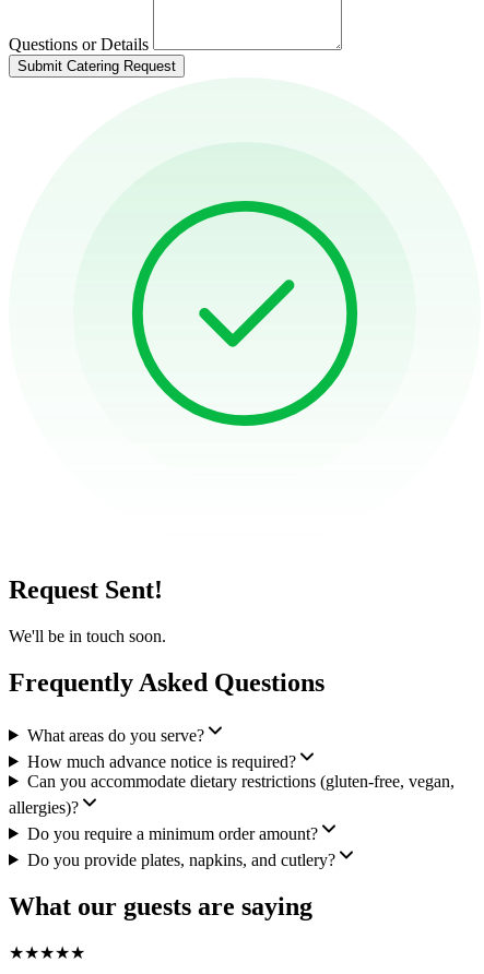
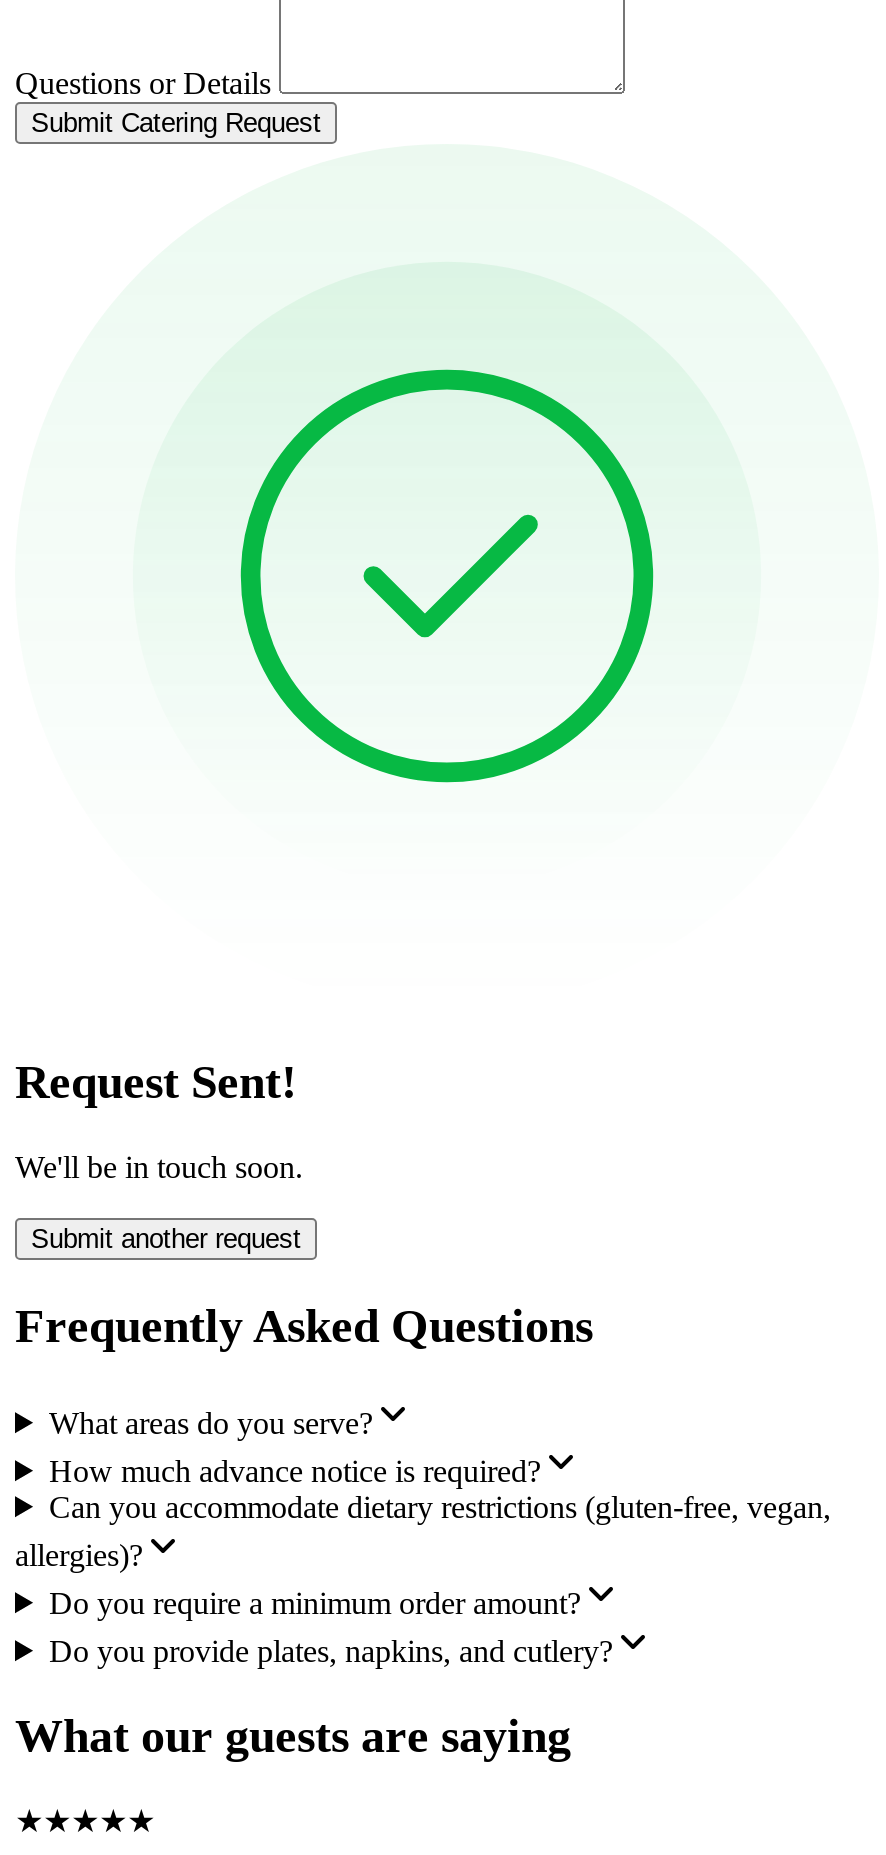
+ Submit another request
